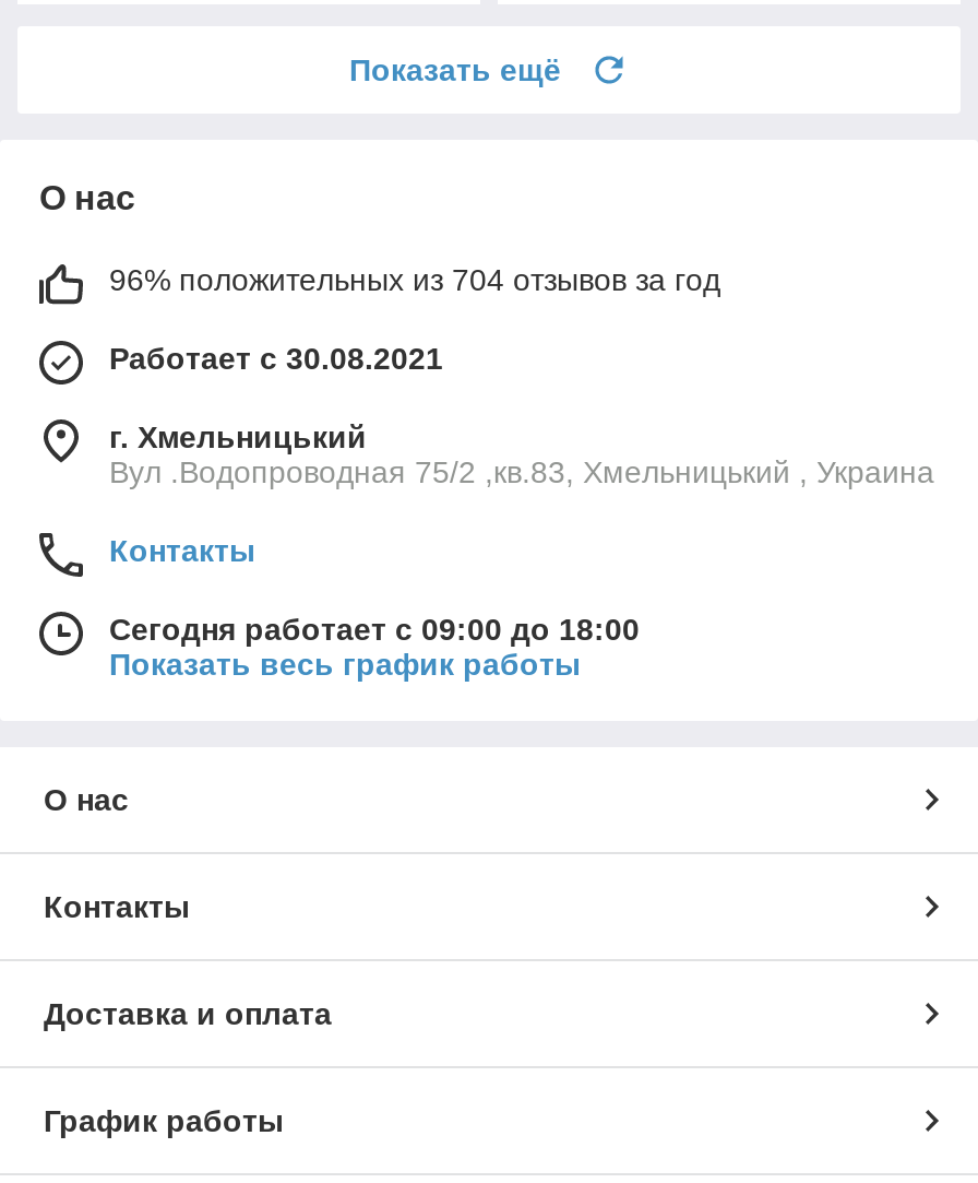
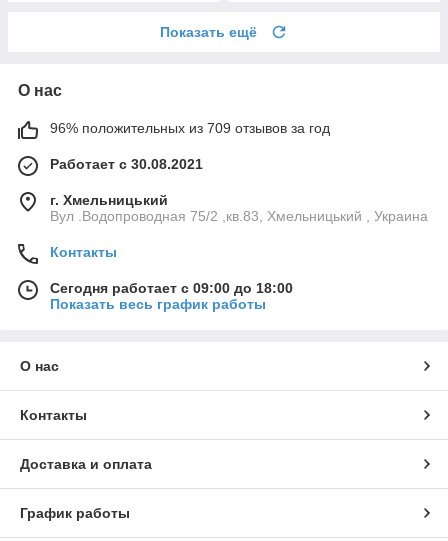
- 96% положительных из 704 отзывов за год
+ 96% положительных из 709 отзывов за год
